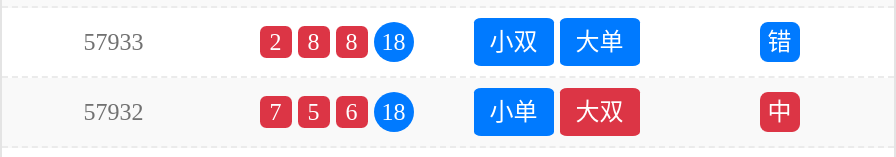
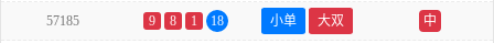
- 57933
- 2
+ 57185
+ 9

- 8
- 18
- 小双
- 大单
- 错
- 57932
- 7
- 5
- 6
+ 1
